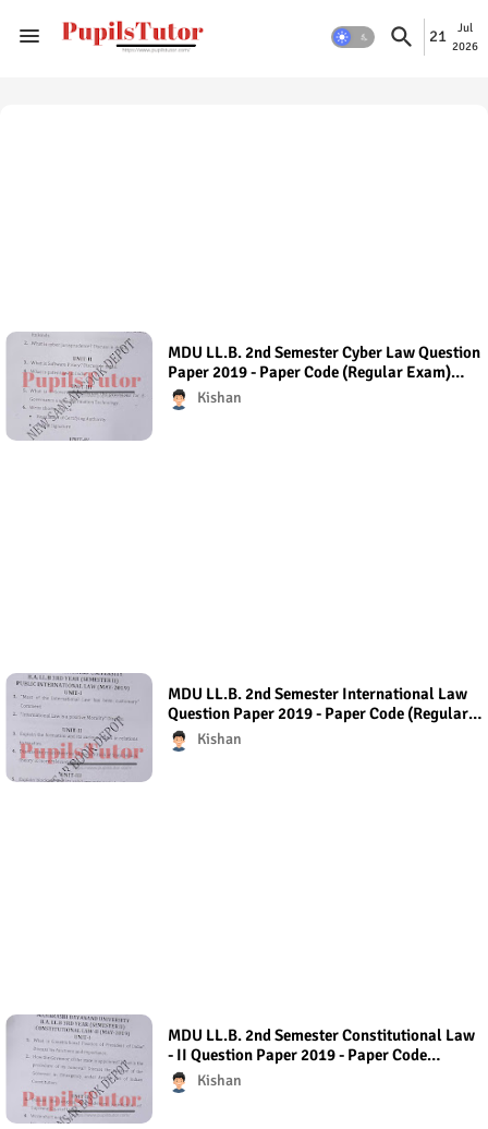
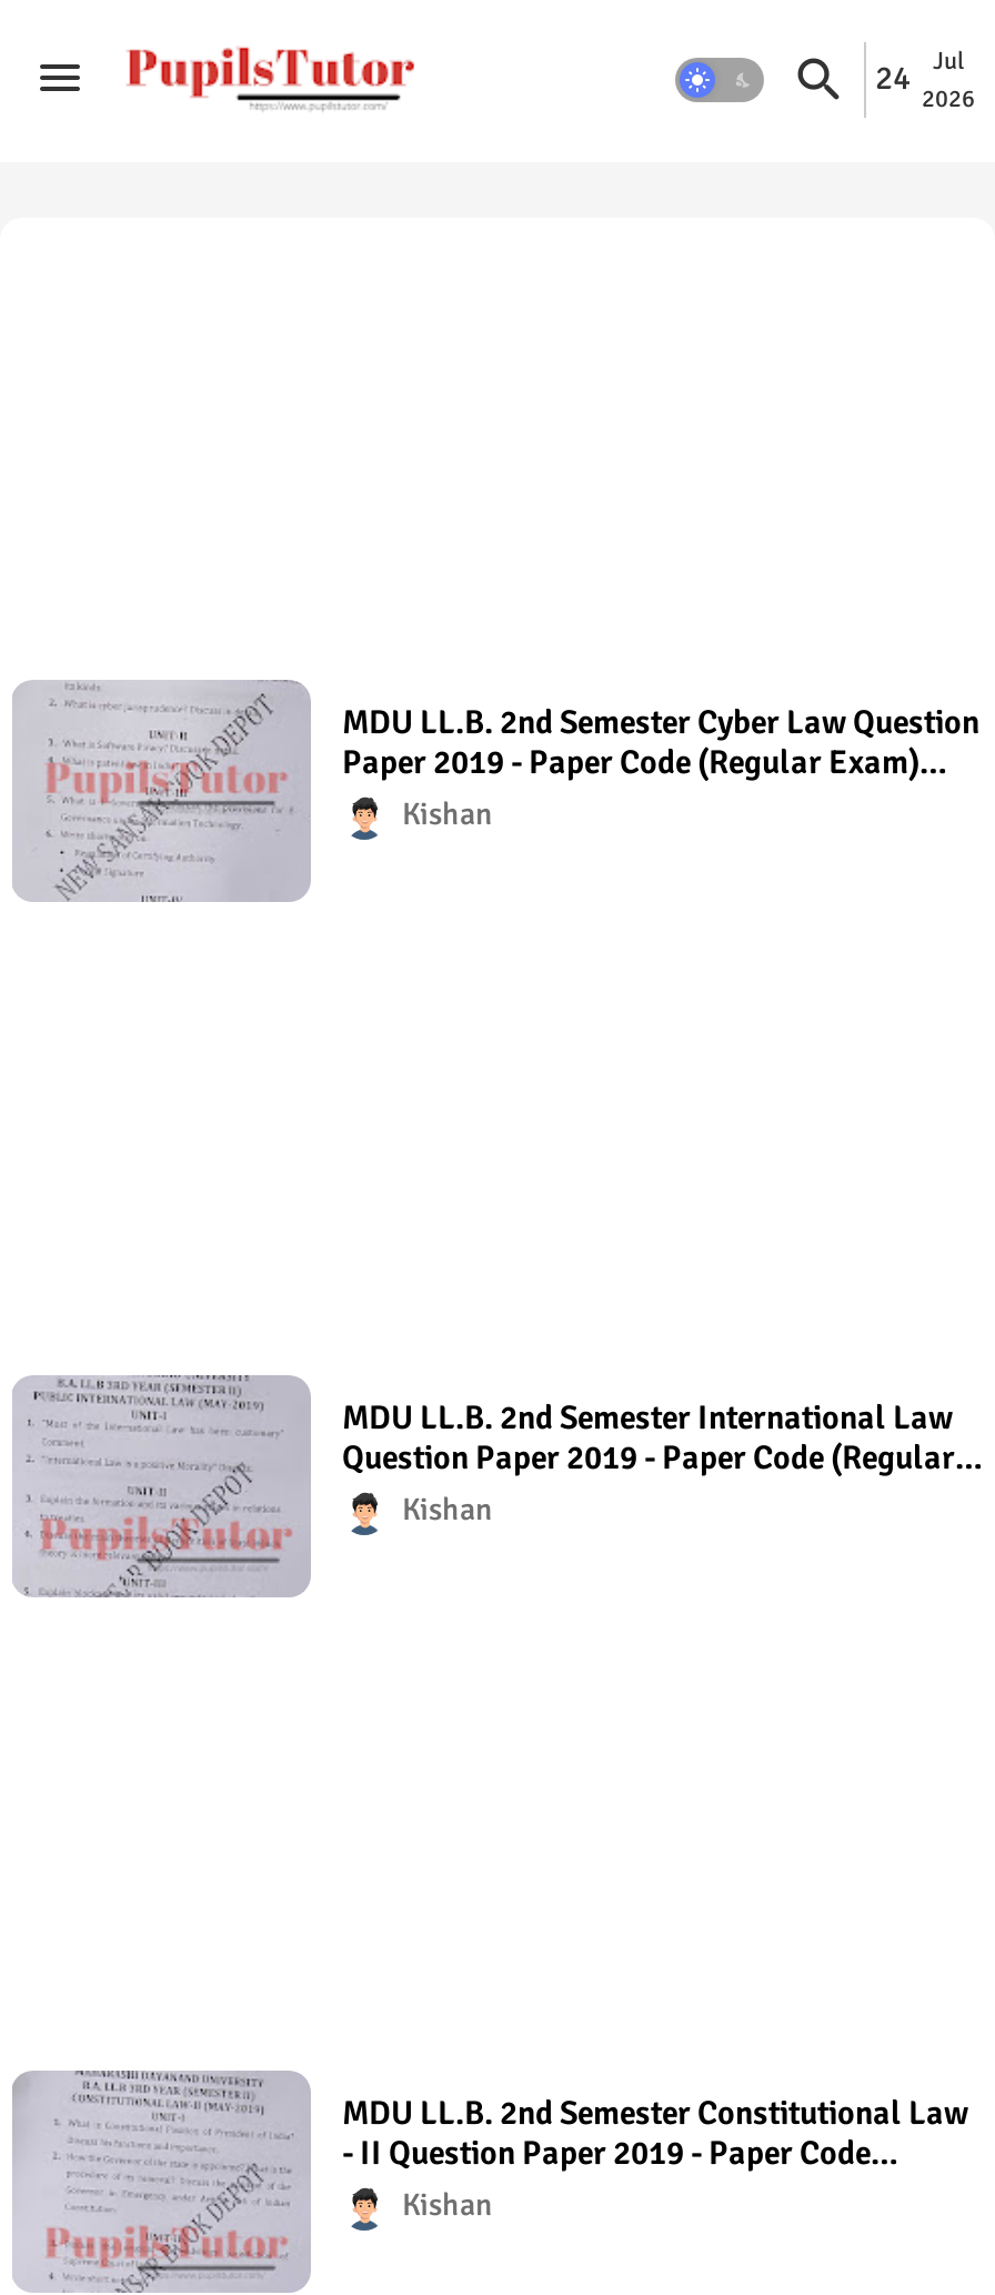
- 21 2026 Jul
+ 24 2026 Jul
